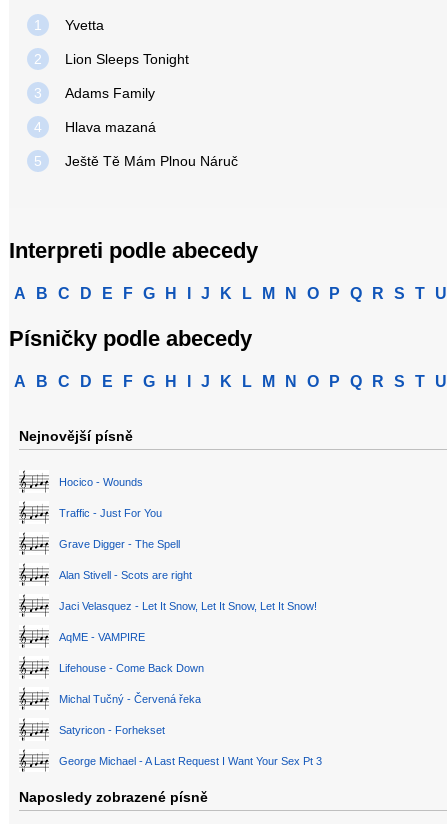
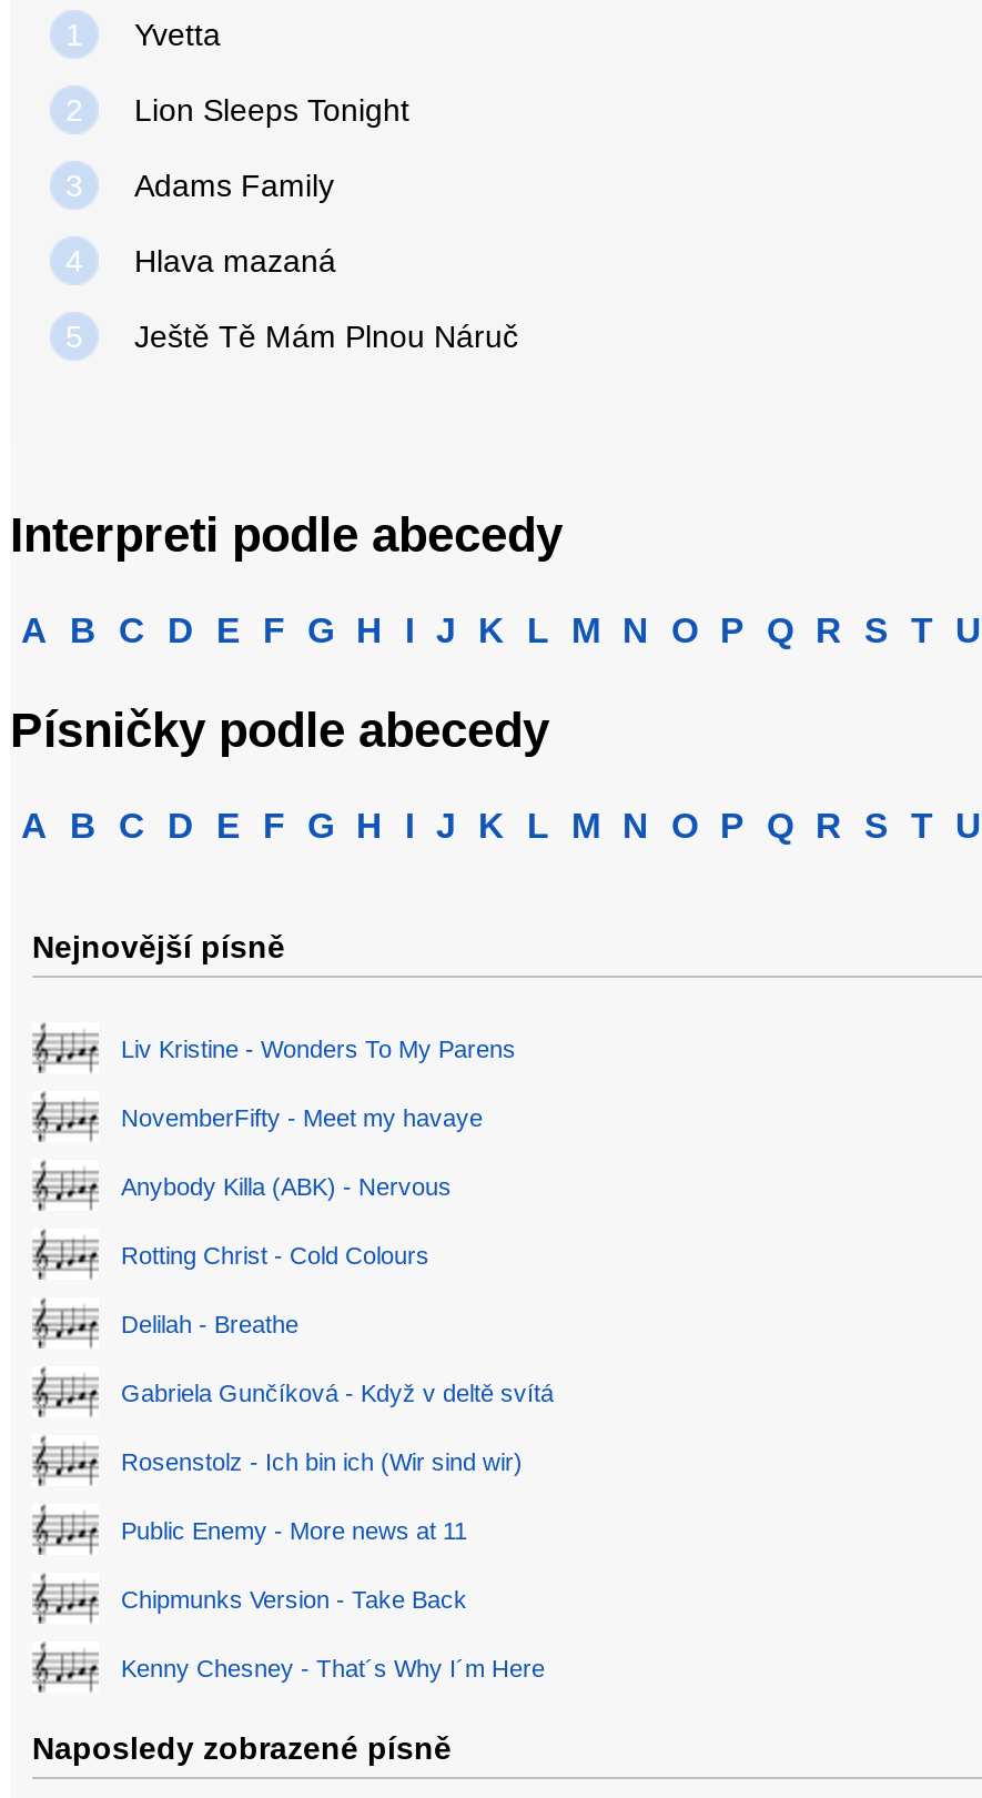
- Hocico - Wounds
+ Liv Kristine - Wonders To My Parens

- Traffic - Just For You
+ NovemberFifty - Meet my havaye

- Grave Digger - The Spell
+ Anybody Killa (ABK) - Nervous

- Alan Stivell - Scots are right
+ Rotting Christ - Cold Colours

- Jaci Velasquez - Let It Snow, Let It Snow, Let It Snow!
+ Delilah - Breathe

- AqME - VAMPIRE
+ Gabriela Gunčíková - Když v deltě svítá

- Lifehouse - Come Back Down
+ Rosenstolz - Ich bin ich (Wir sind wir)

- Michal Tučný - Červená řeka
+ Public Enemy - More news at 11

- Satyricon - Forhekset
+ Chipmunks Version - Take Back

- George Michael - A Last Request I Want Your Sex Pt 3
+ Kenny Chesney - That´s Why I´m Here
